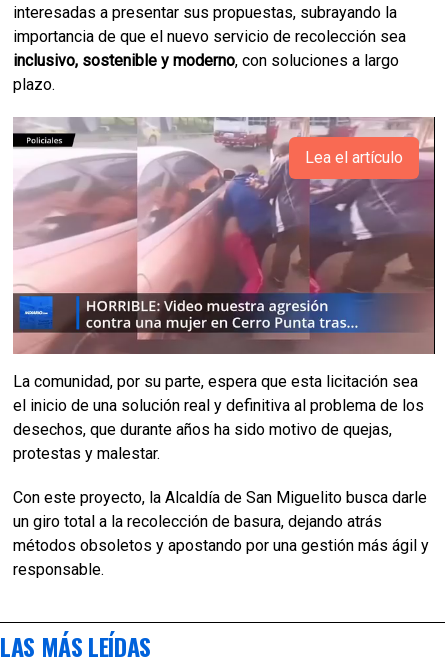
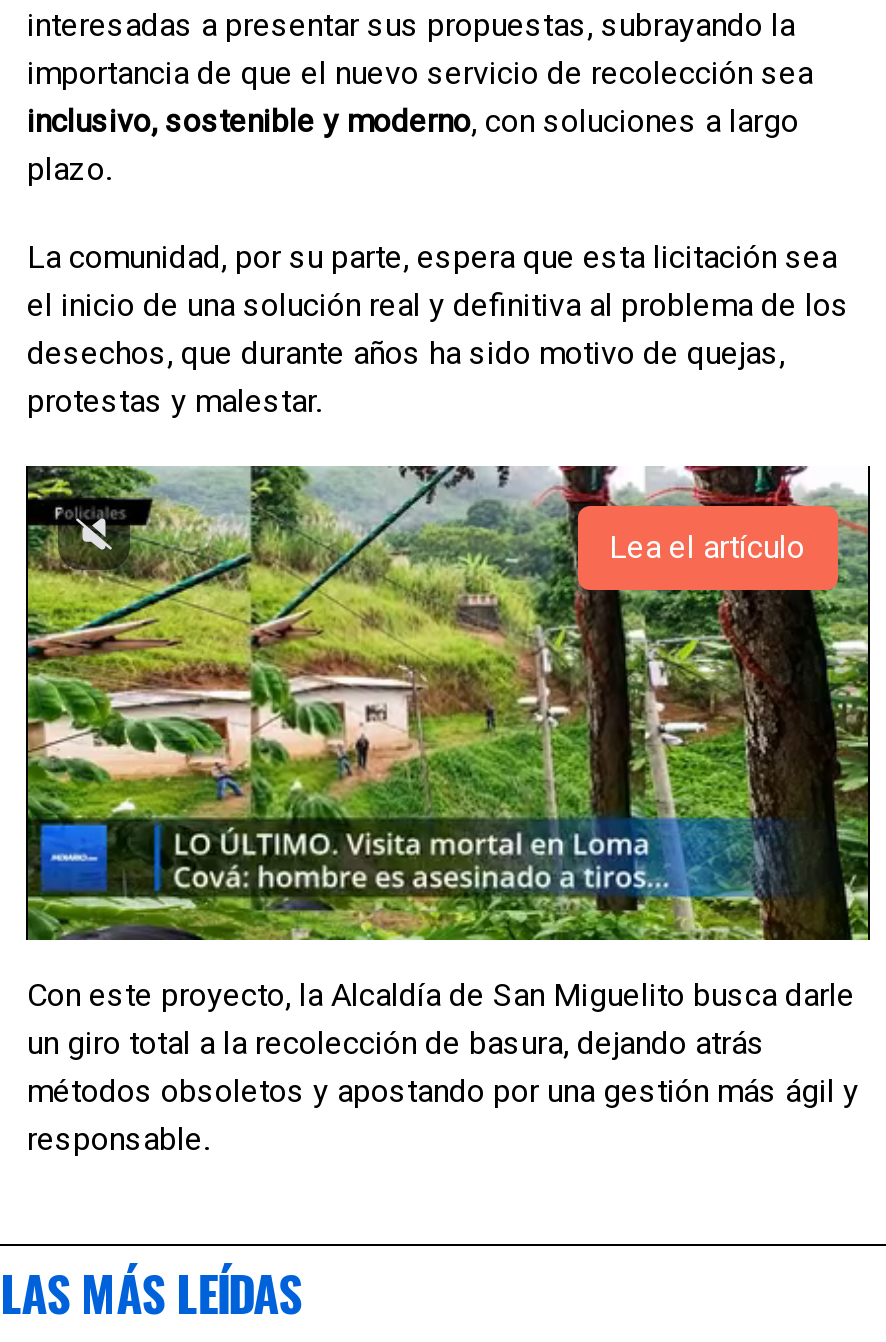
- [image]
+ [image]

moved down: Lea el artículo

moved up: La comunidad, por su parte, espera que esta licitación sea | el inicio de una solución real y definitiva al problema de los | desechos, que durante años ha sido motivo de quejas, | protestas y malestar.
